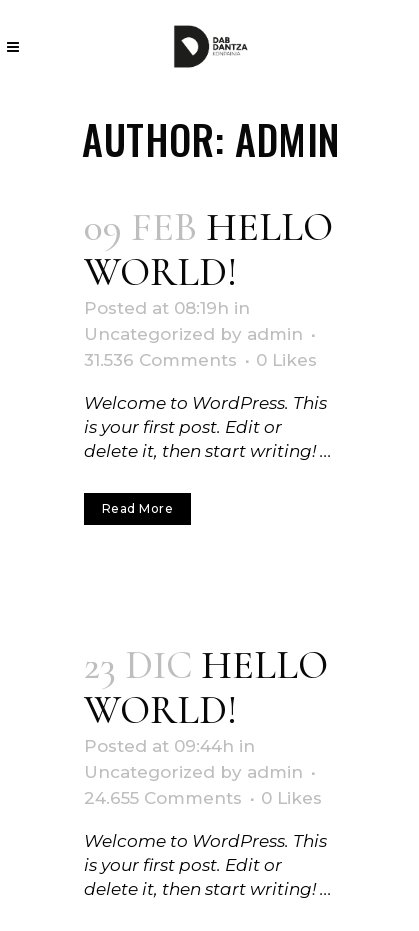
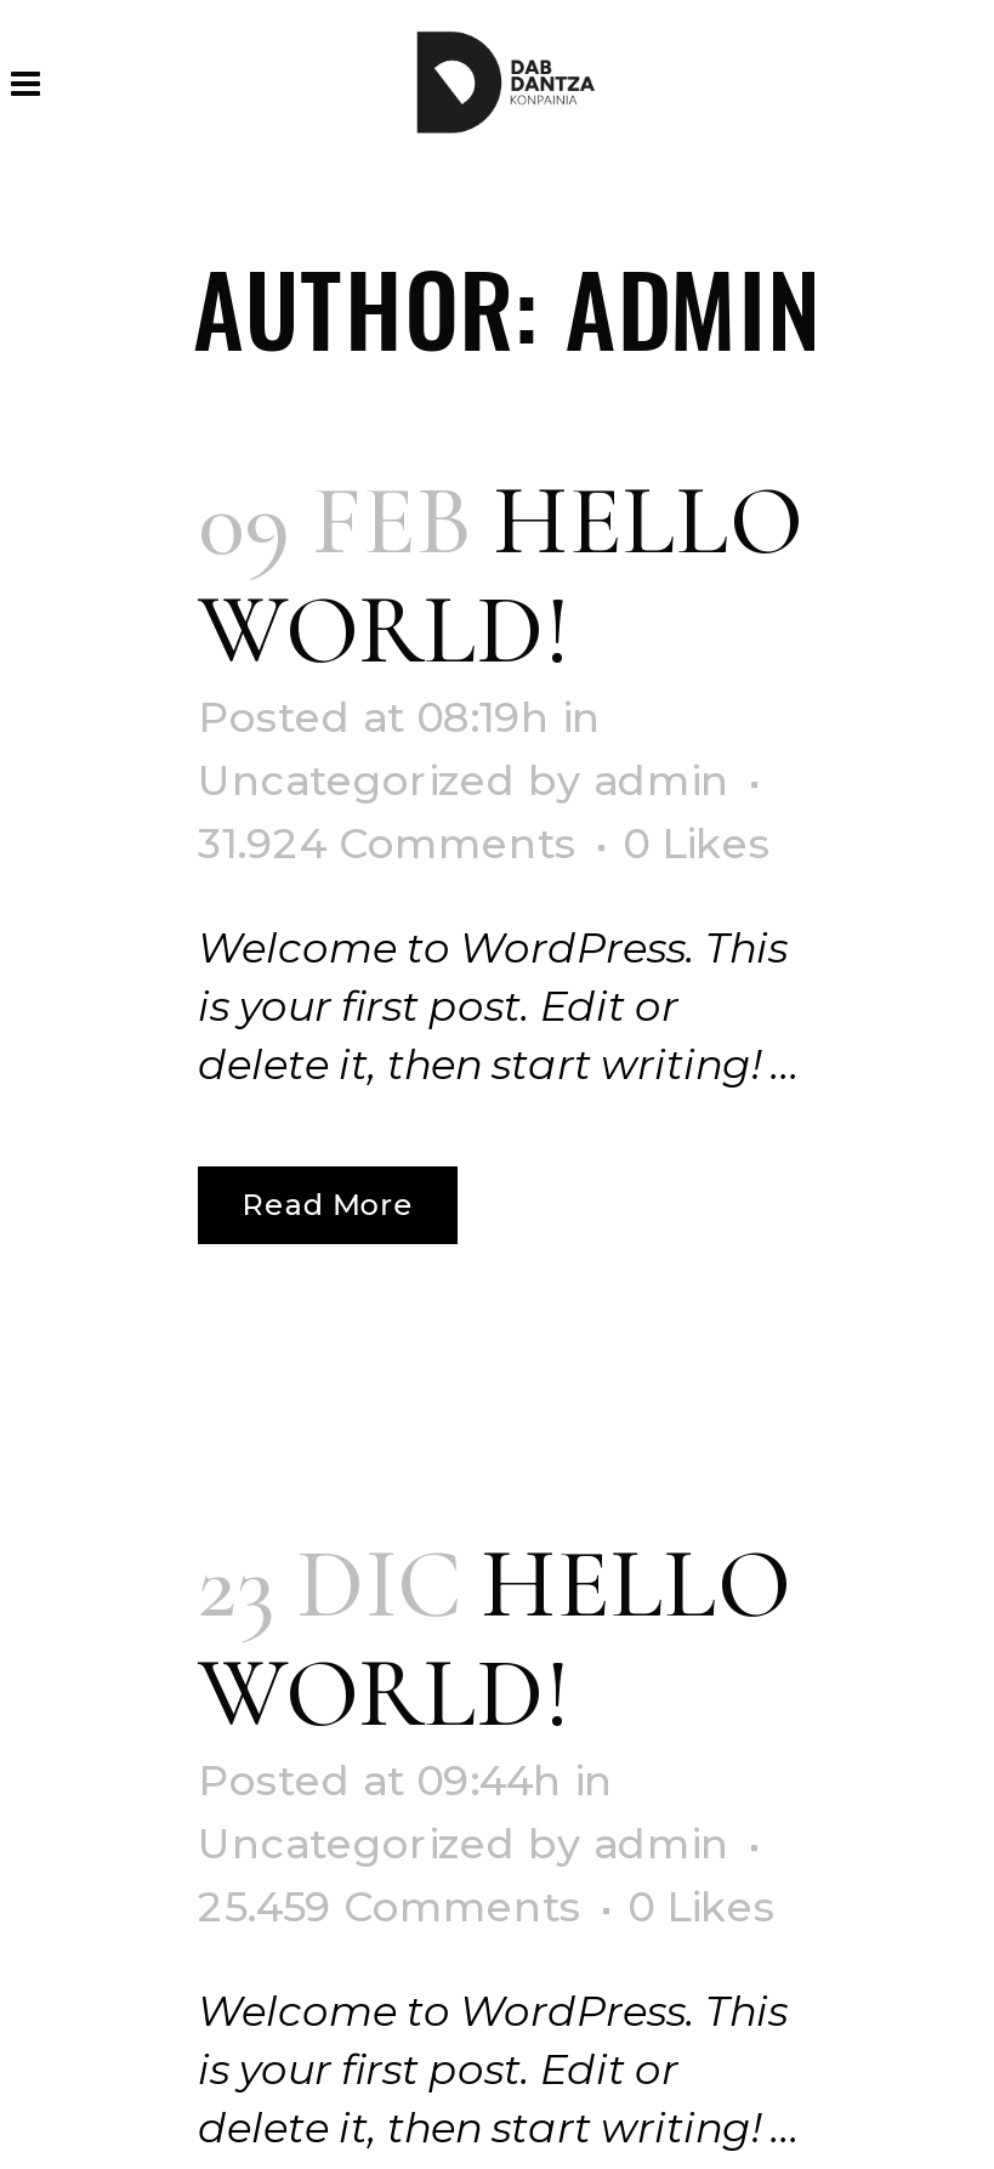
- 31.536 Comments
+ 31.924 Comments

- 24.655 Comments
+ 25.459 Comments
